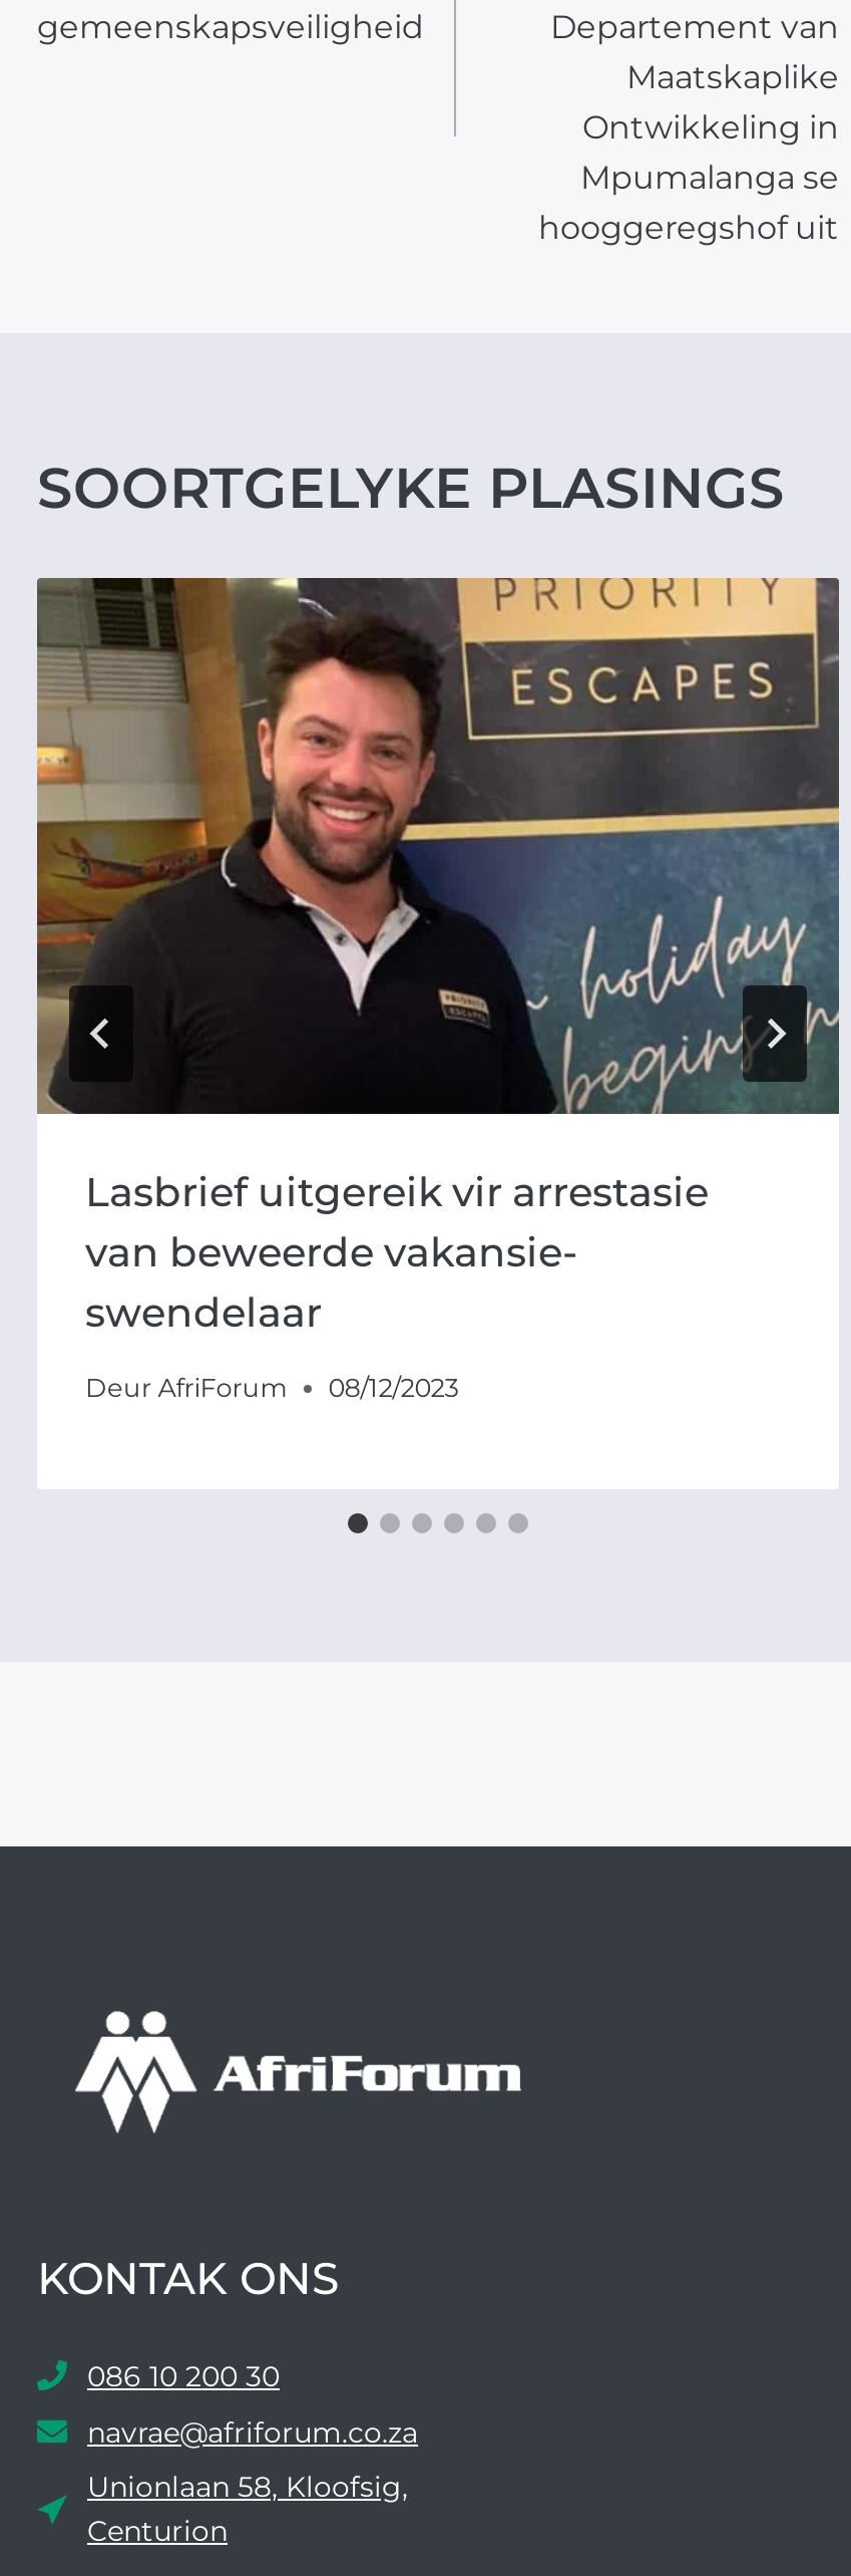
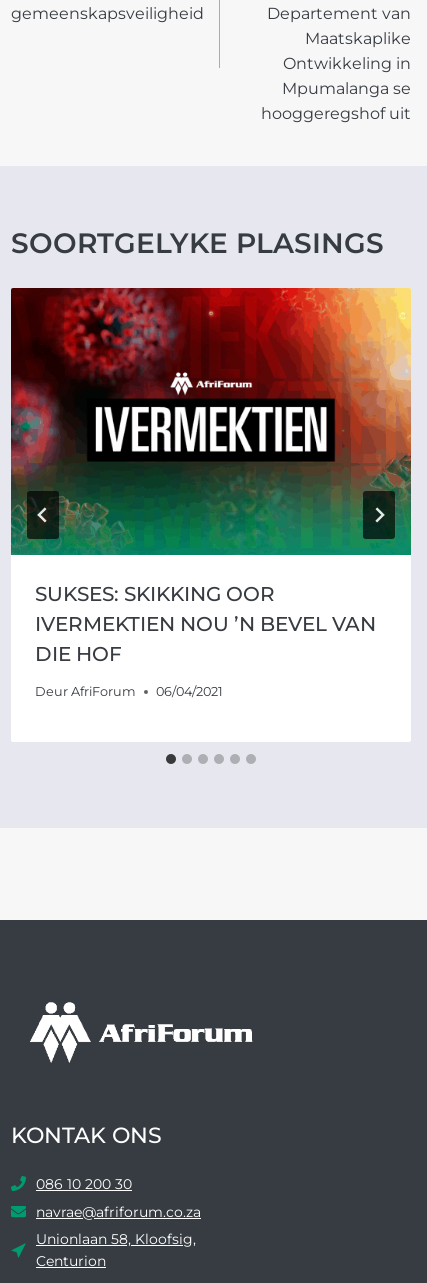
- [image]
- Lasbrief uitgereik vir arrestasie
- van beweerde vakansie-
- swendelaar
+ [image]
+ SUKSES: SKIKKING OOR
+ IVERMEKTIEN NOU ’N BEVEL VAN
+ DIE HOF

- Deur AfriForum 08/12/2023
+ Deur AfriForum 06/04/2021
